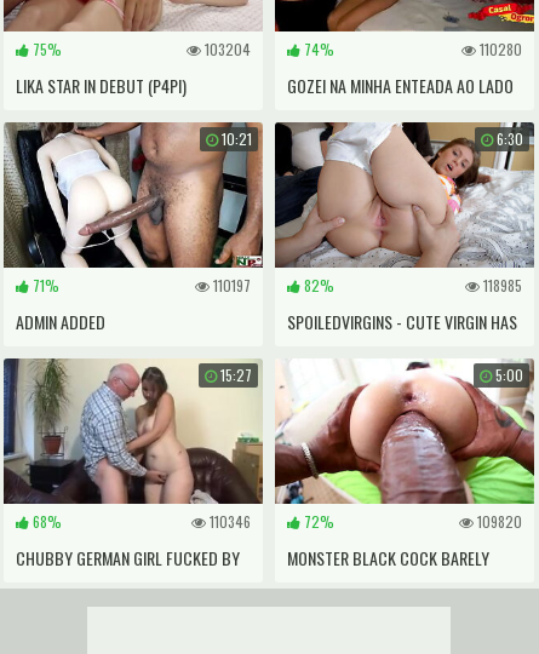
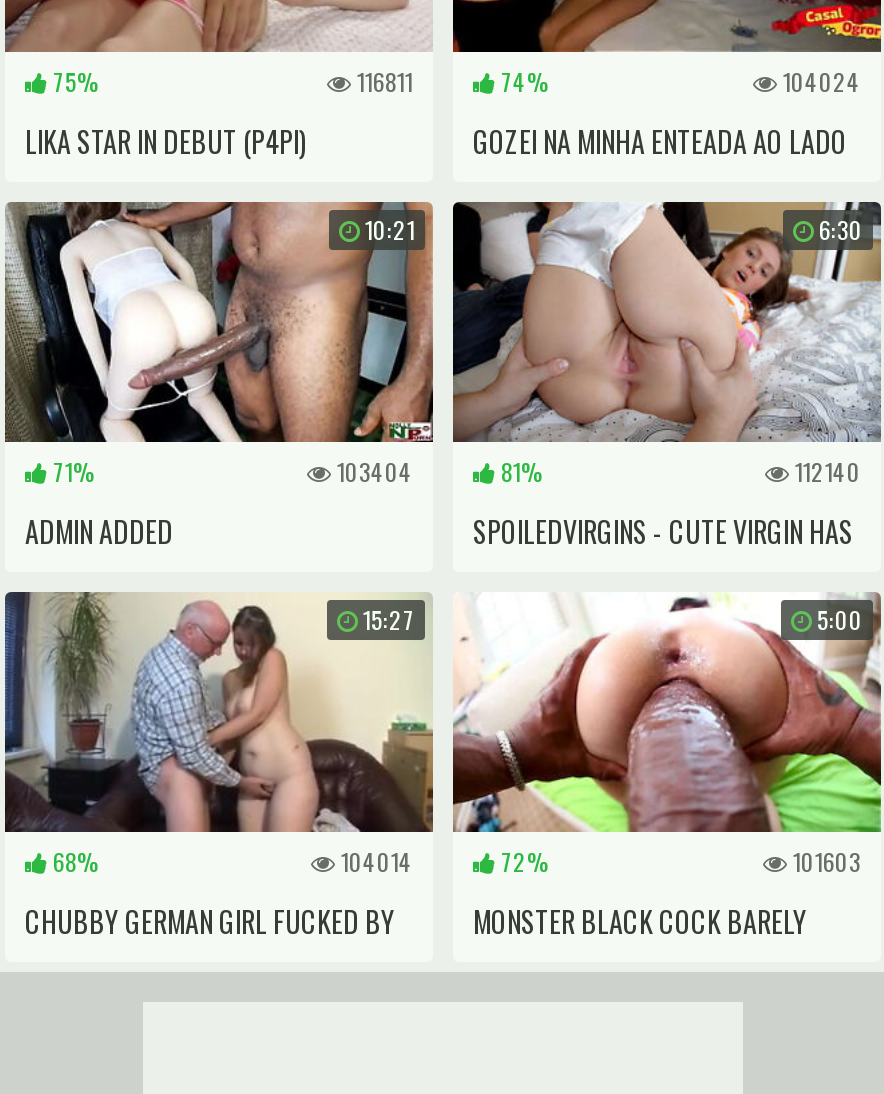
- 103204
+ 116811

- 110280
+ 104024

- 110197
+ 103404

- 82%
+ 81%

- 118985
+ 112140

- 110346
+ 104014

- 109820
+ 101603
